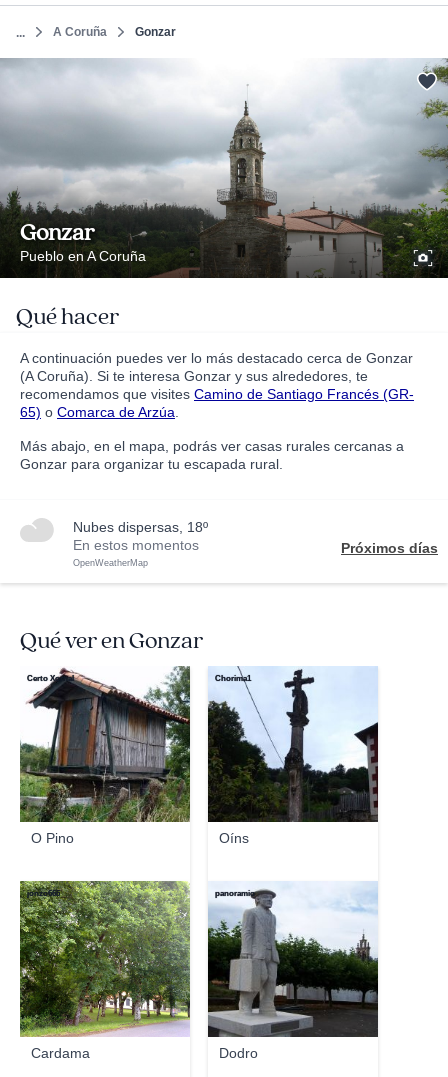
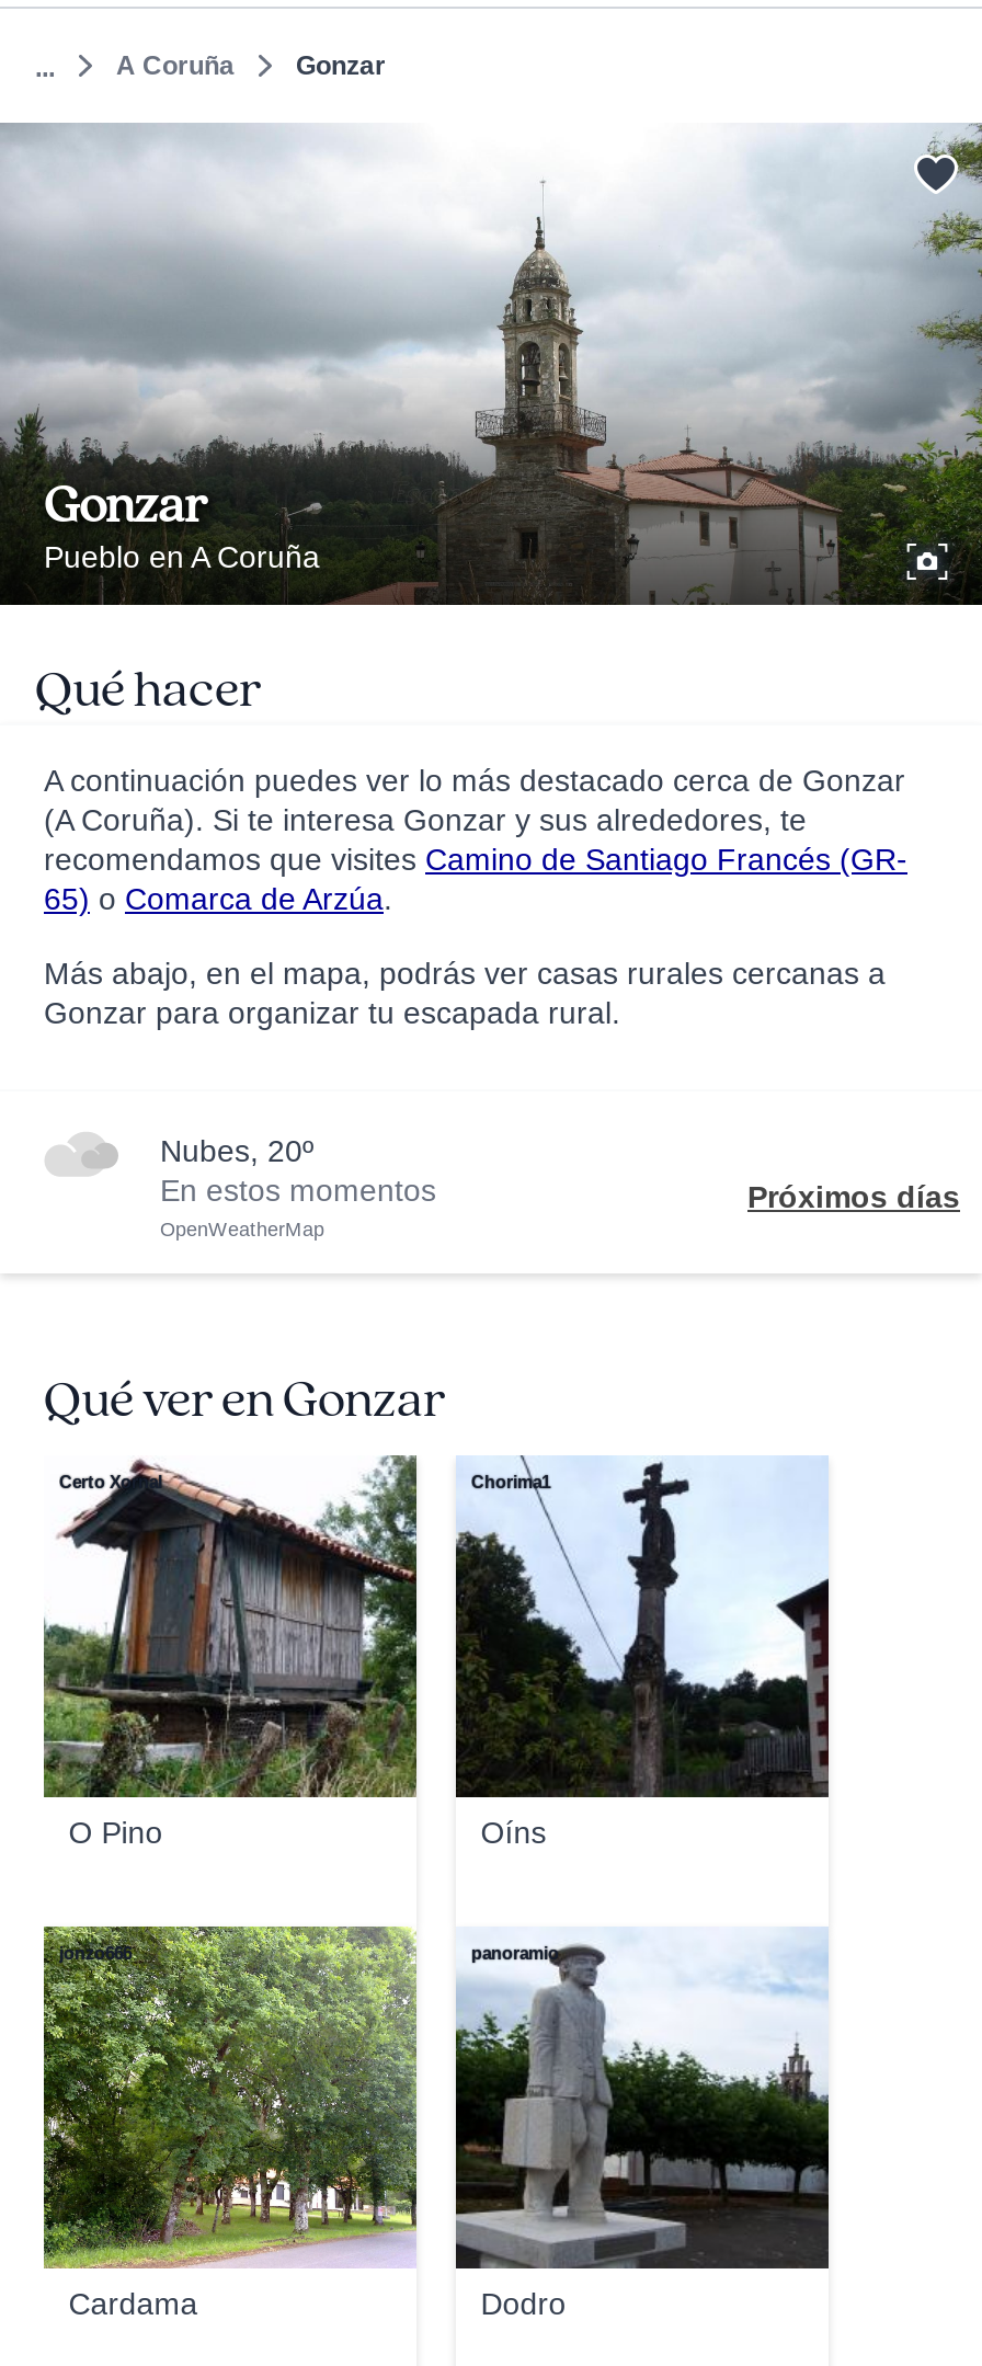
- nubes dispersas, 18º
+ nubes, 20º
